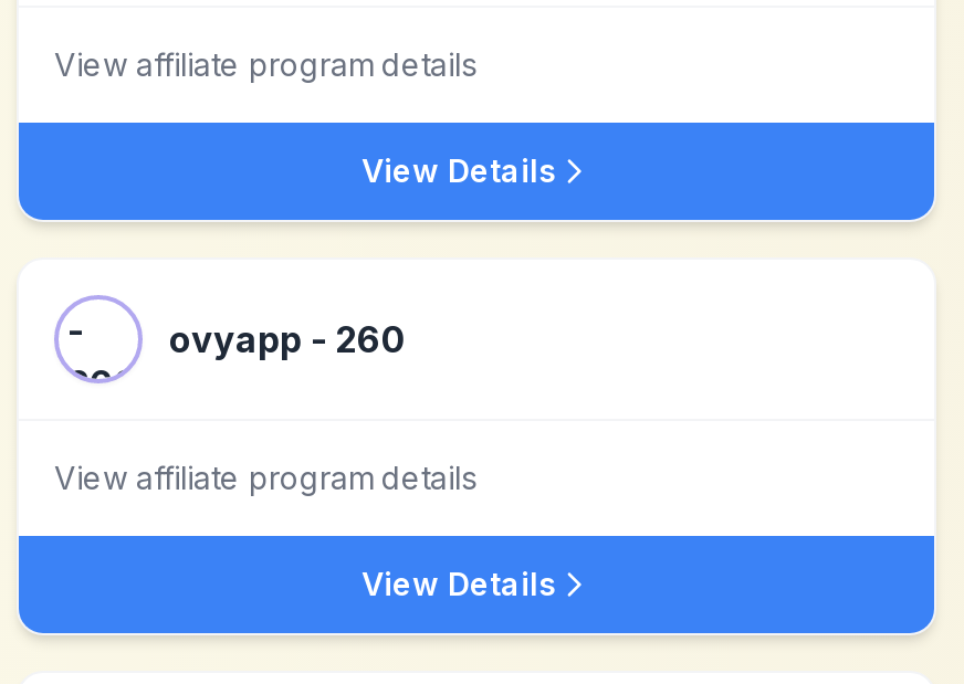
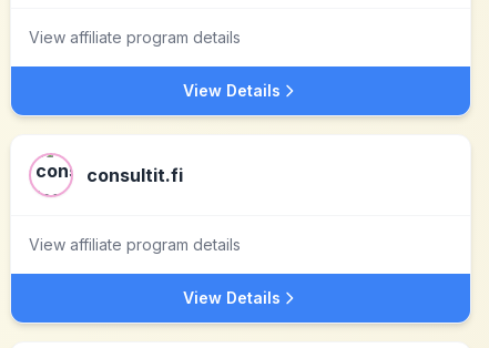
- [image]
- ovyapp - 260
+ [image]
+ consultit.fi
